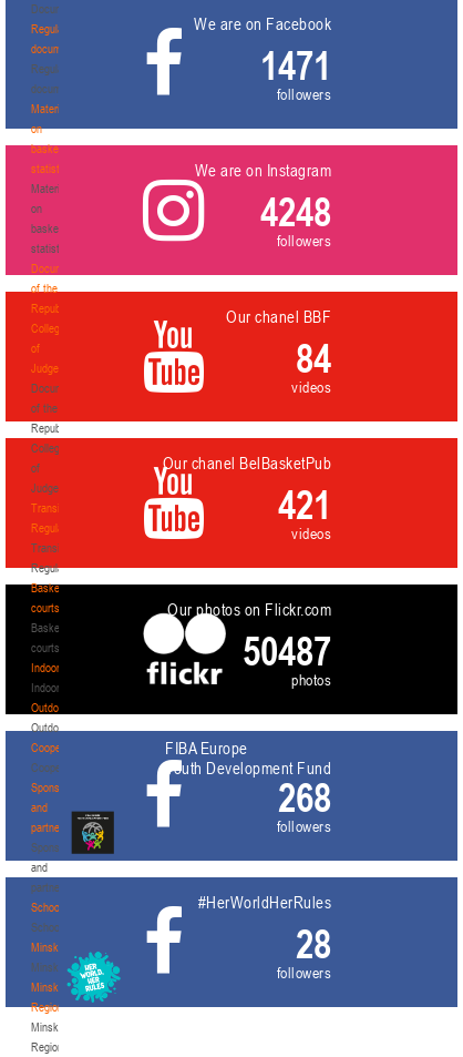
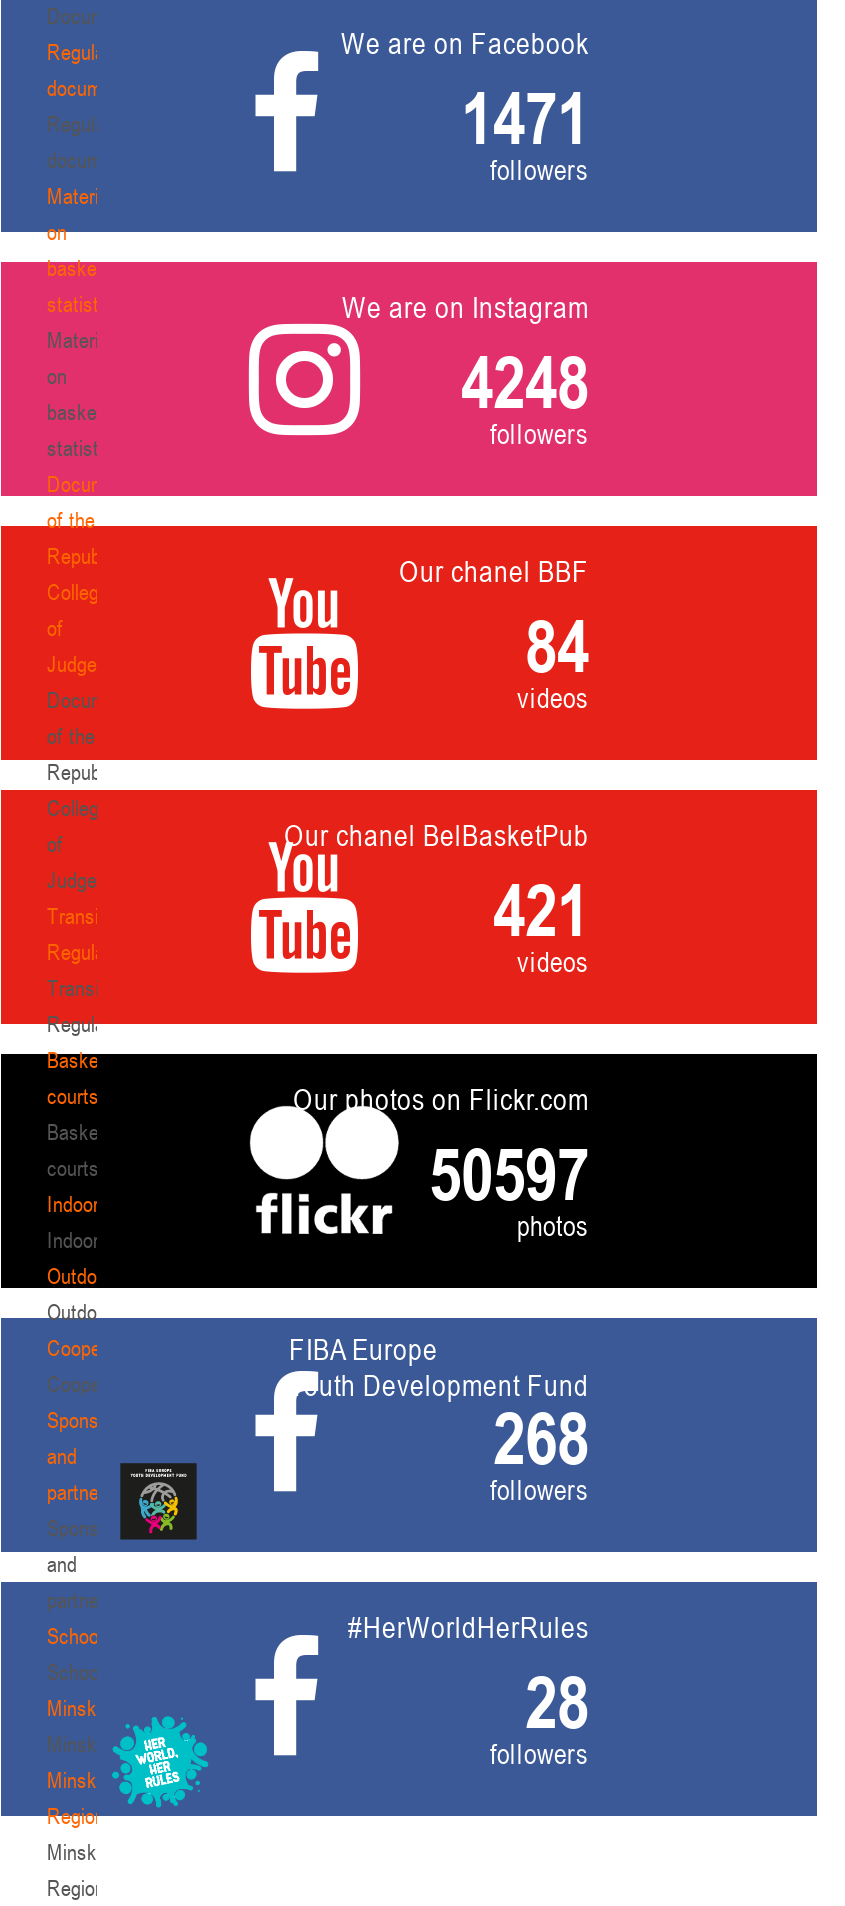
- 50487
+ 50597
